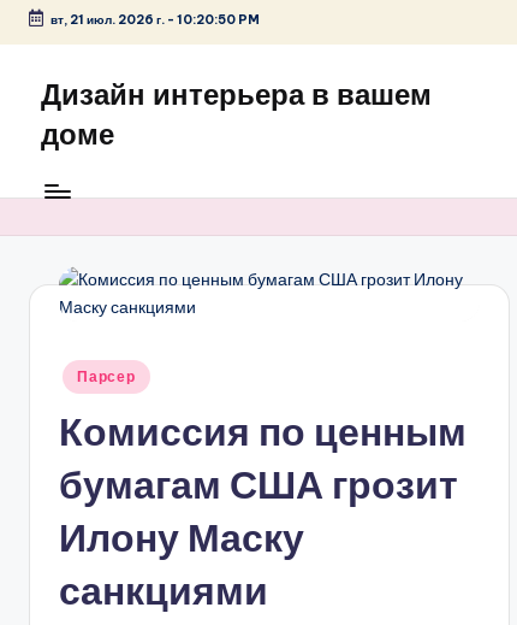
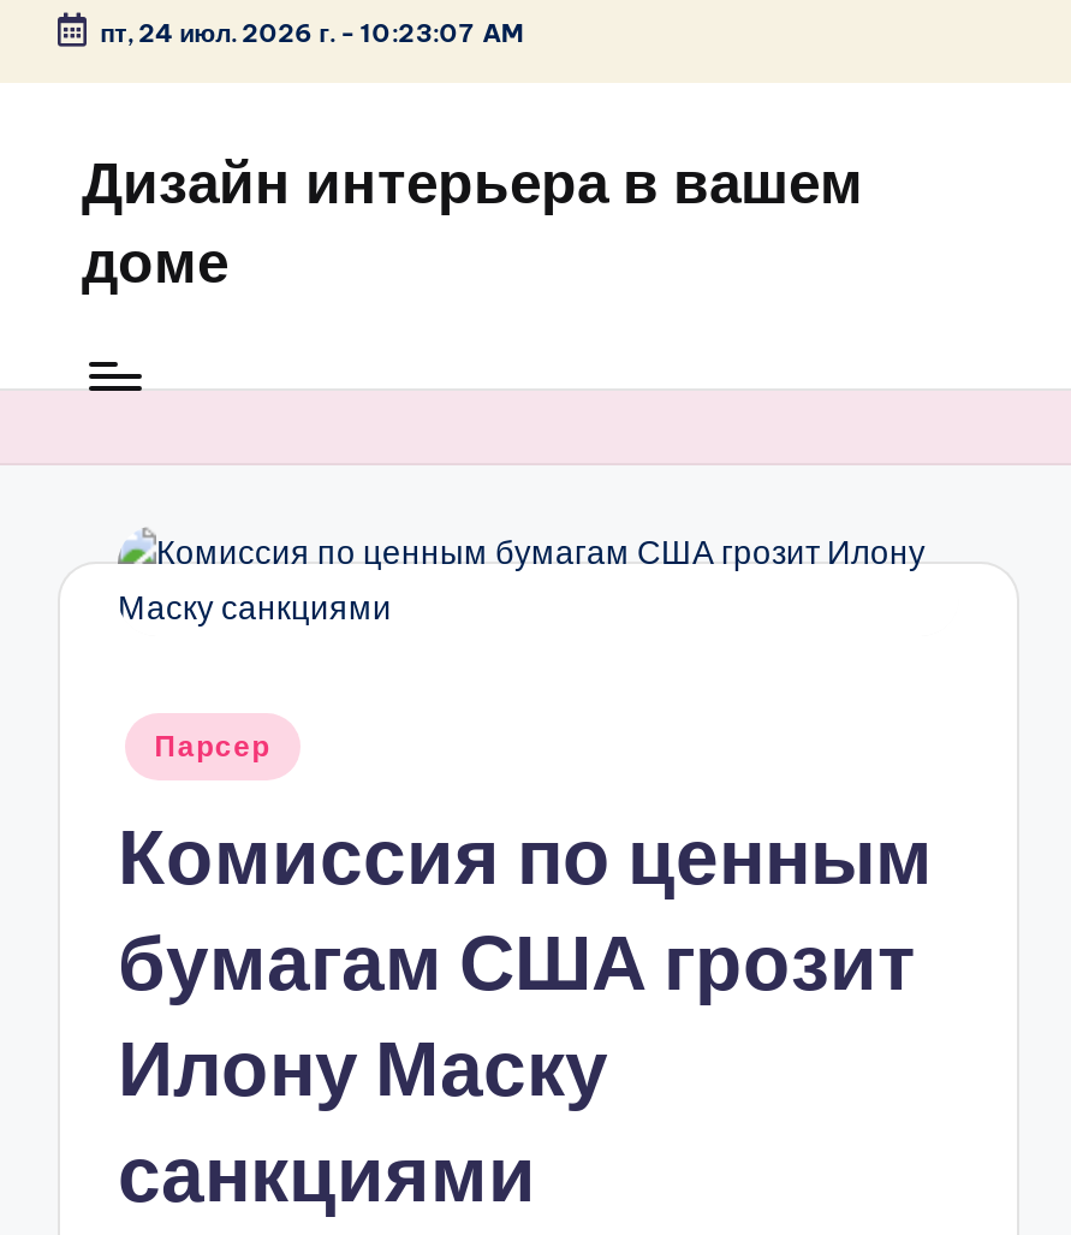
- вт, 21 июл. 2026 г. - 10:20:50 PM
+ пт, 24 июл. 2026 г. - 10:23:07 AM
